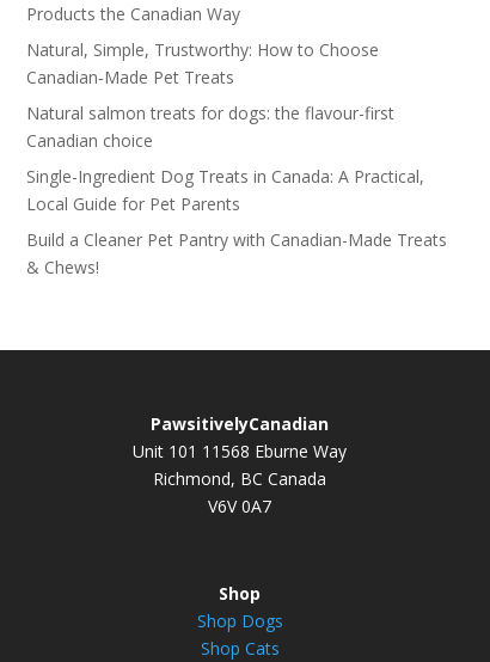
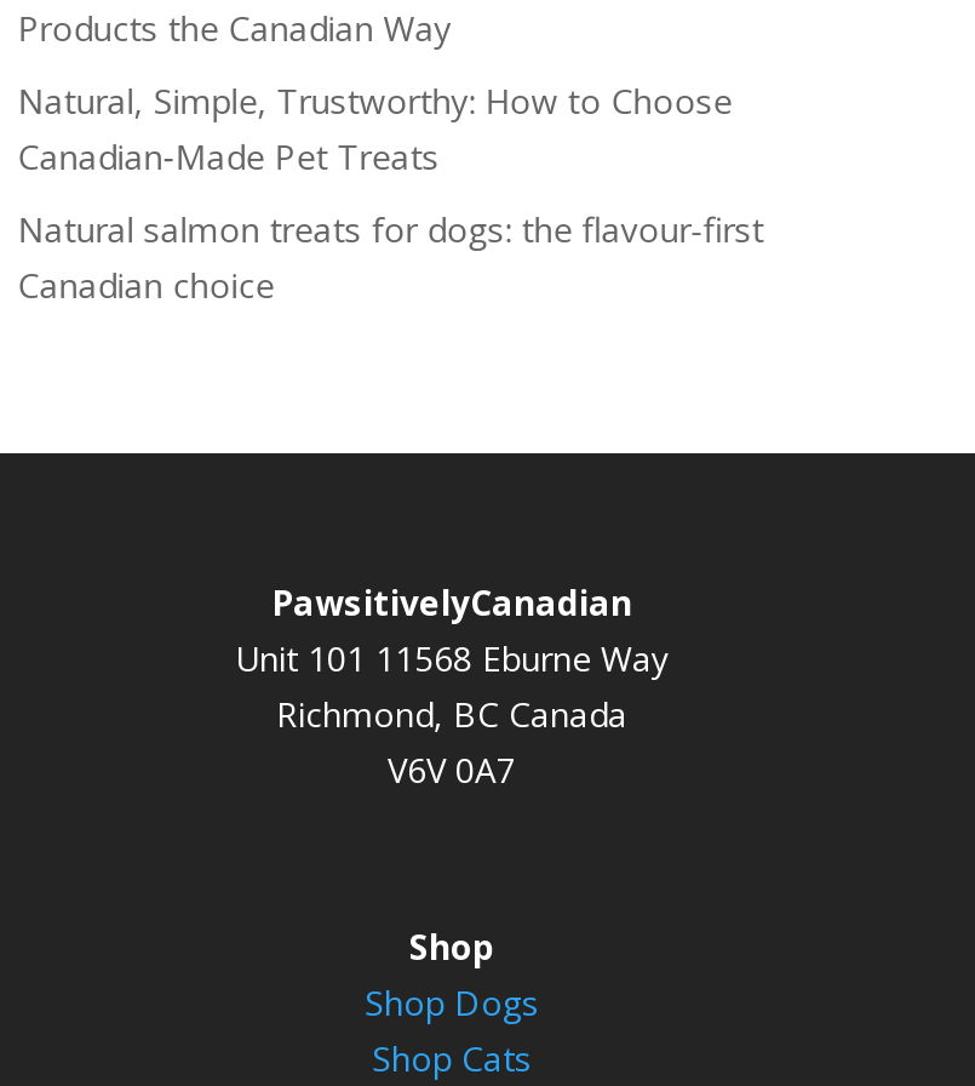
- Single-Ingredient Dog Treats in Canada: A Practical,
- Local Guide for Pet Parents
- Build a Cleaner Pet Pantry with Canadian-Made Treats
- & Chews!
